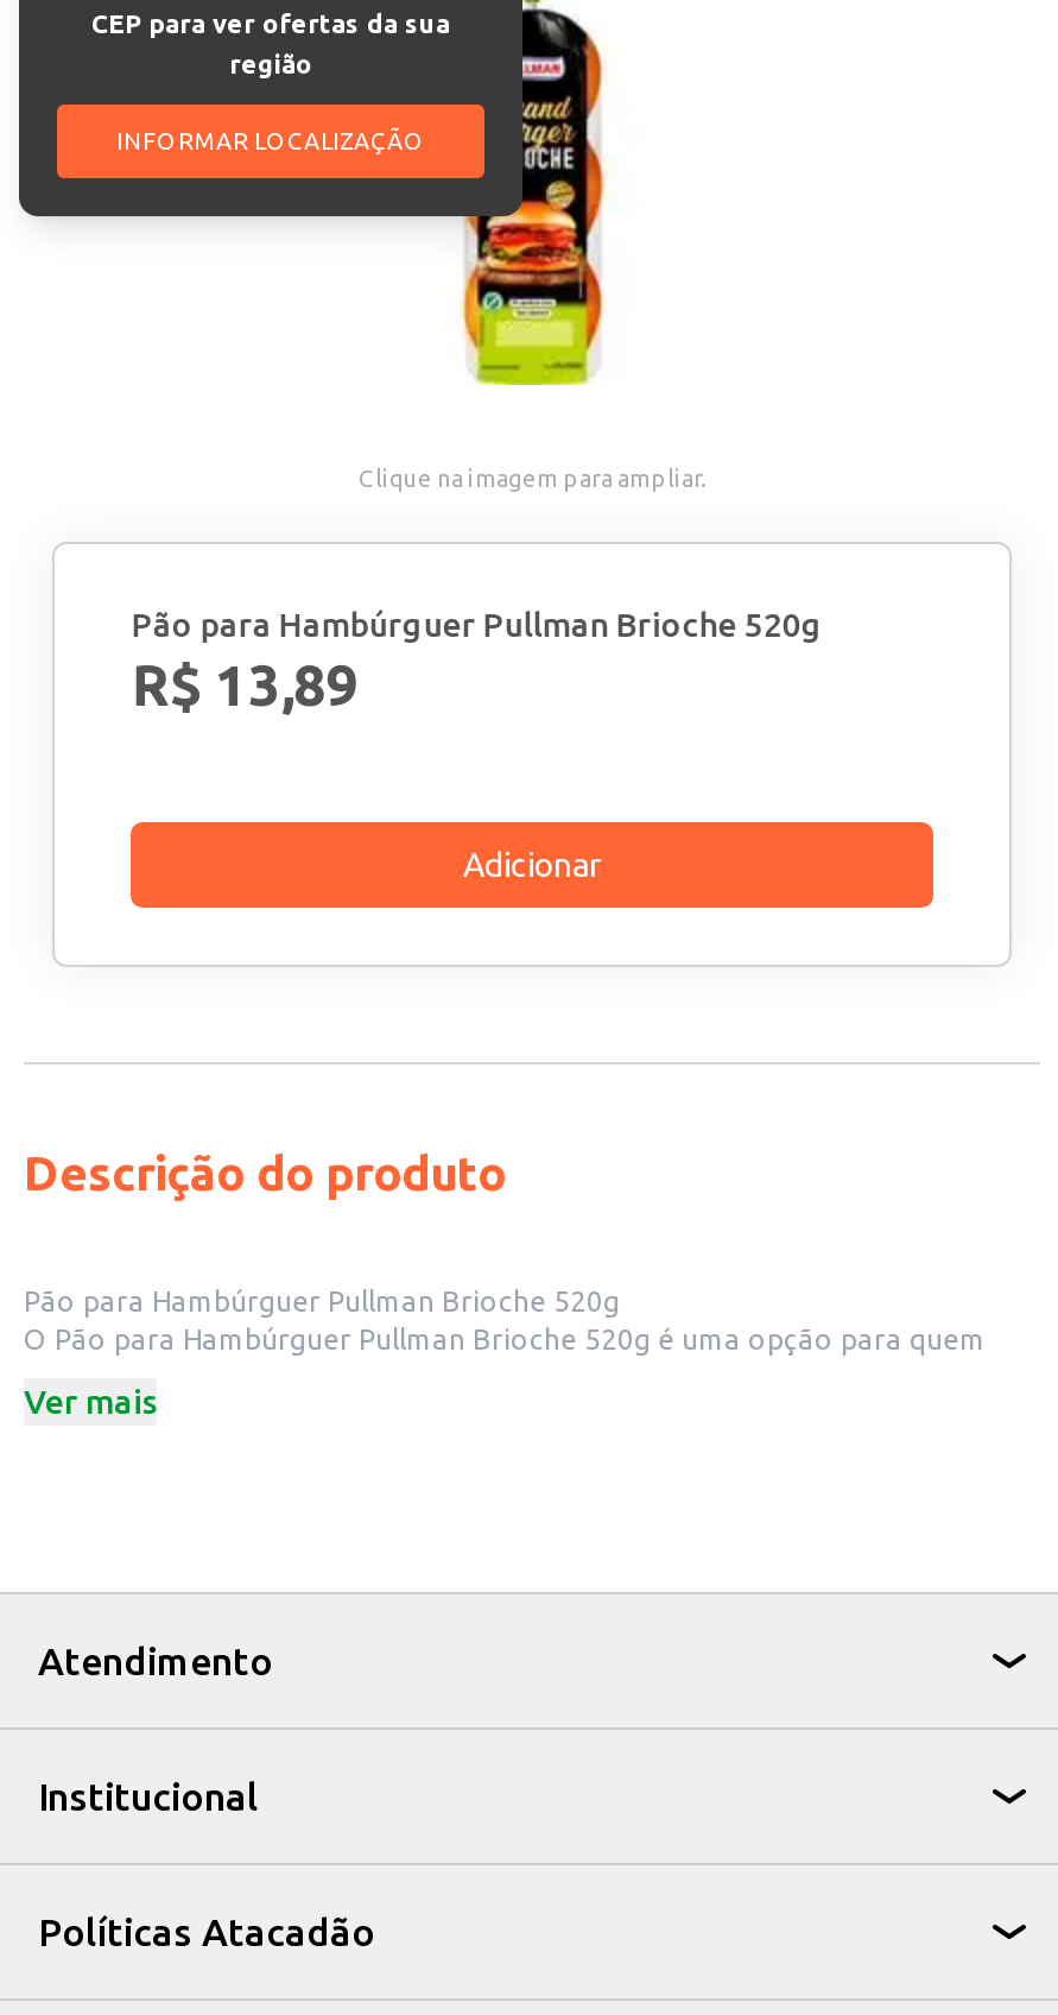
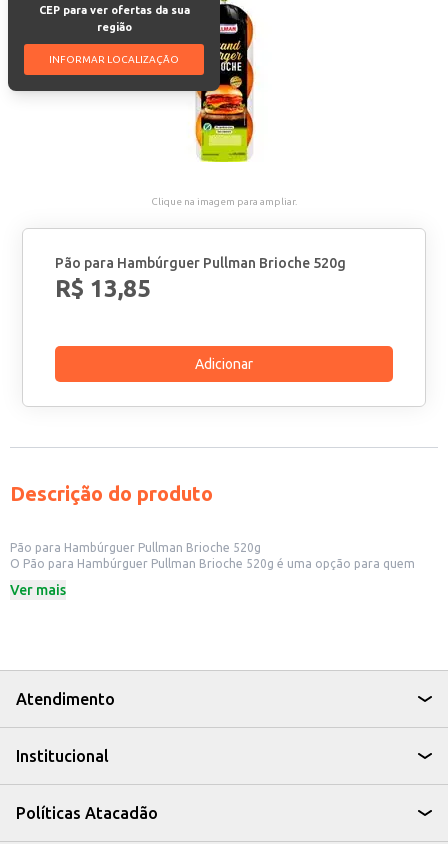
- R$ 13,89
+ R$ 13,85
